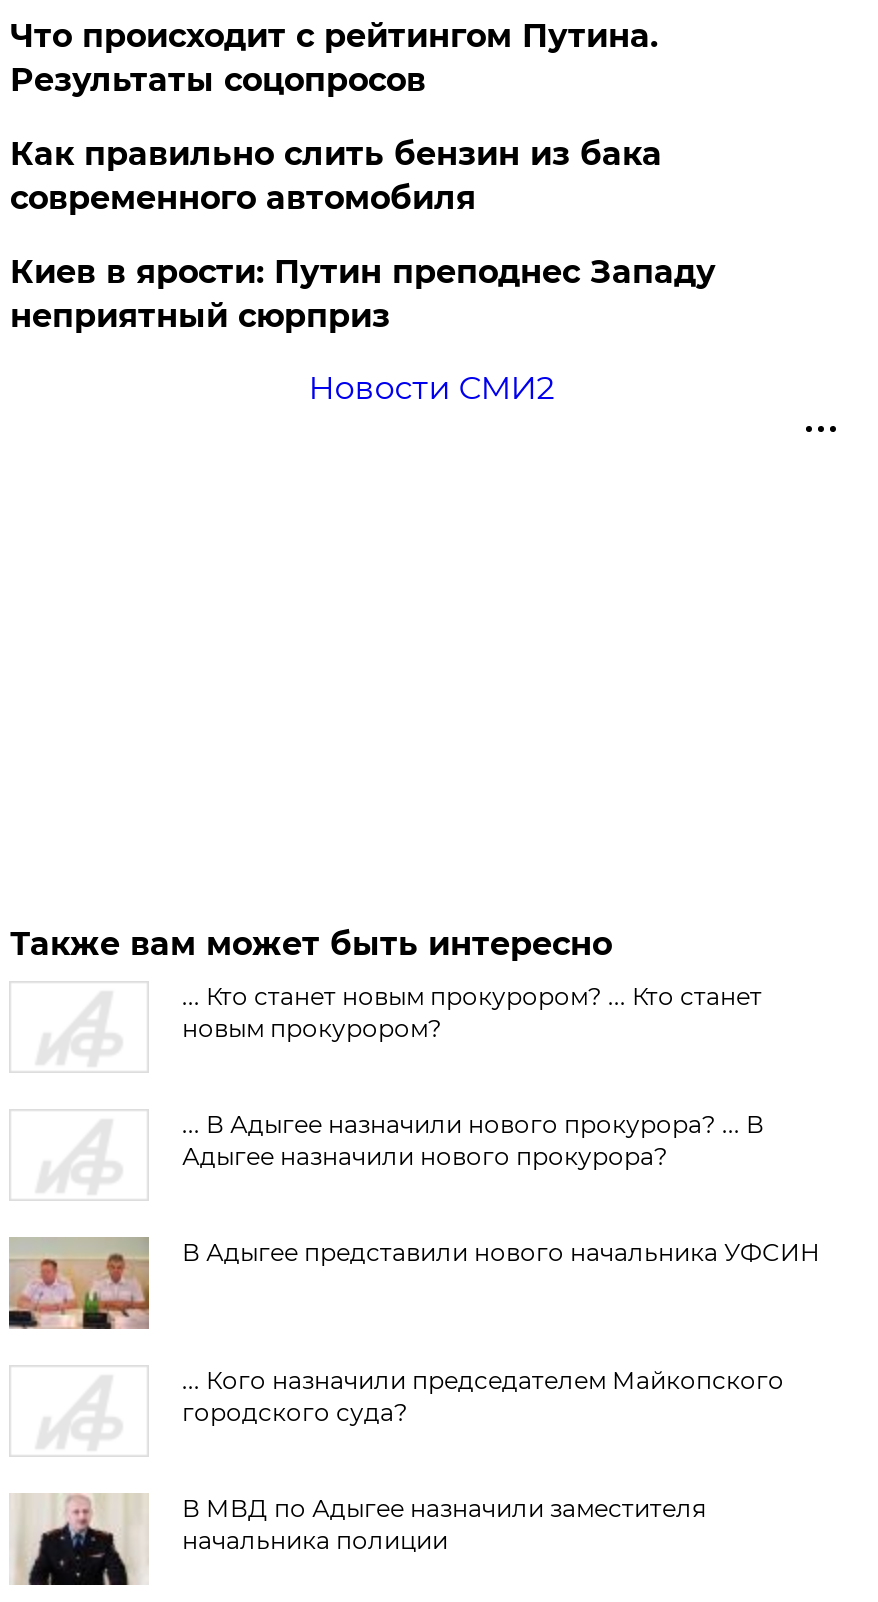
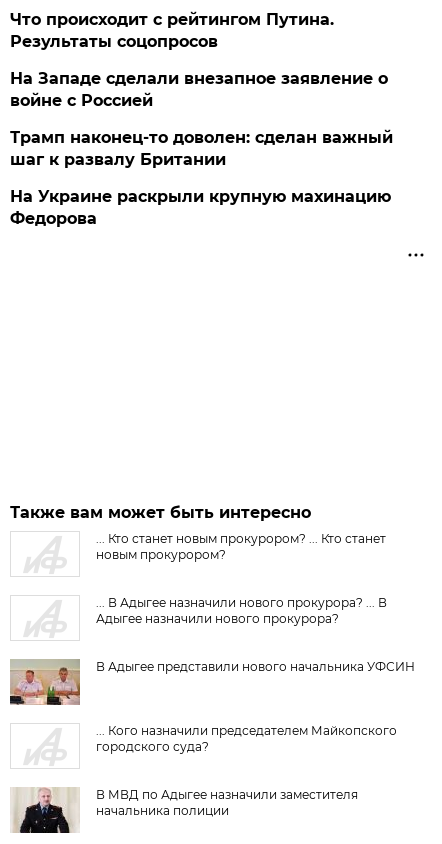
- Как правильно слить бензин из бака
- современного автомобиля
+ На Западе сделали внезапное заявление о
+ войне с Россией

- Киев в ярости: Путин преподнес Западу
- неприятный сюрприз
+ Трамп наконец-то доволен: сделан важный
+ шаг к развалу Британии

- Новости СМИ2
+ На Украине раскрыли крупную махинацию
+ Федорова
